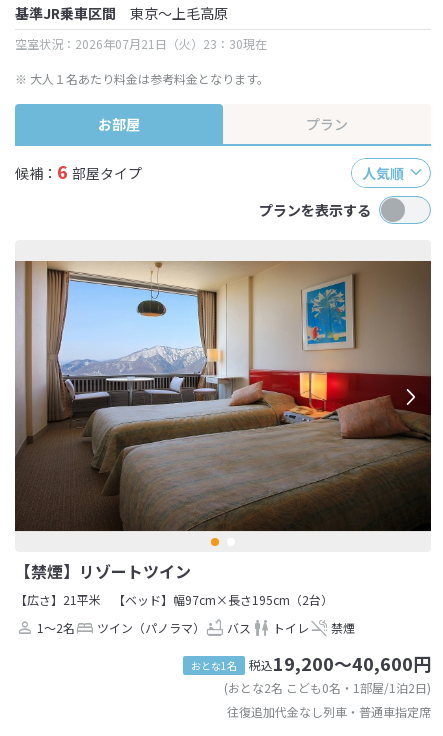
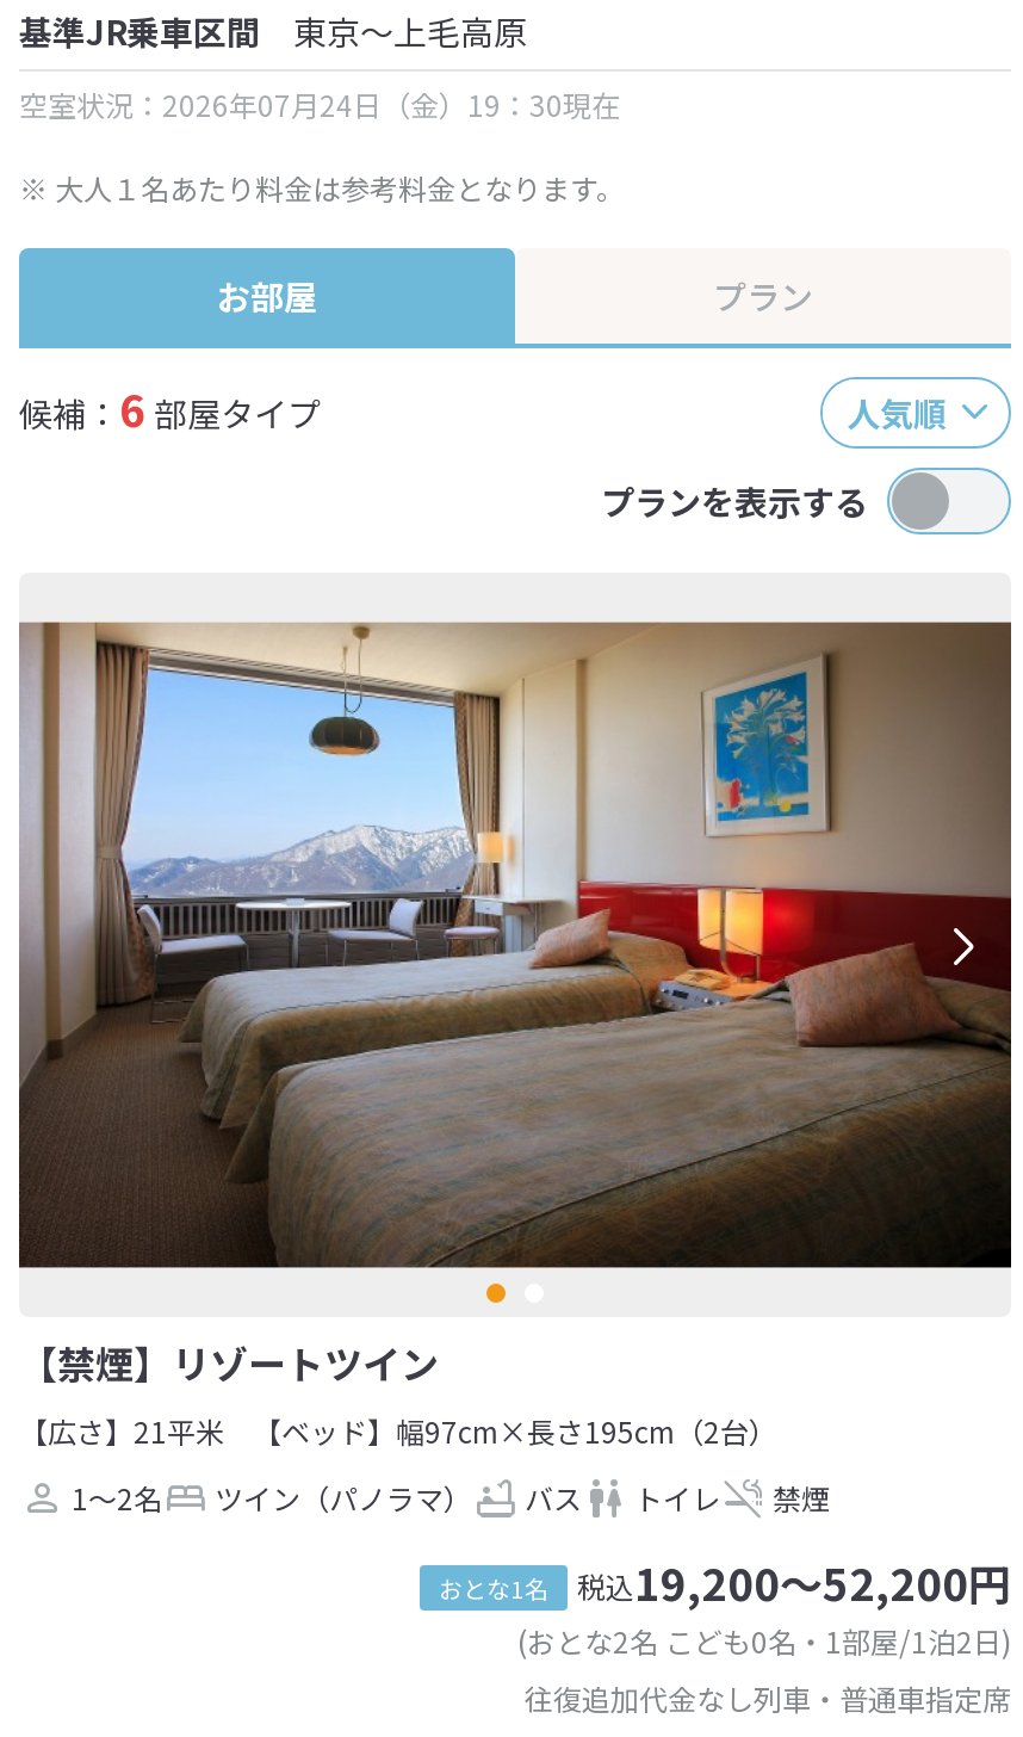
- 空室状況：2026年07月21日（火）23：30現在
+ 空室状況：2026年07月24日（金）19：30現在

- おとな1名 税込19,200～40,600円
+ おとな1名 税込19,200～52,200円
